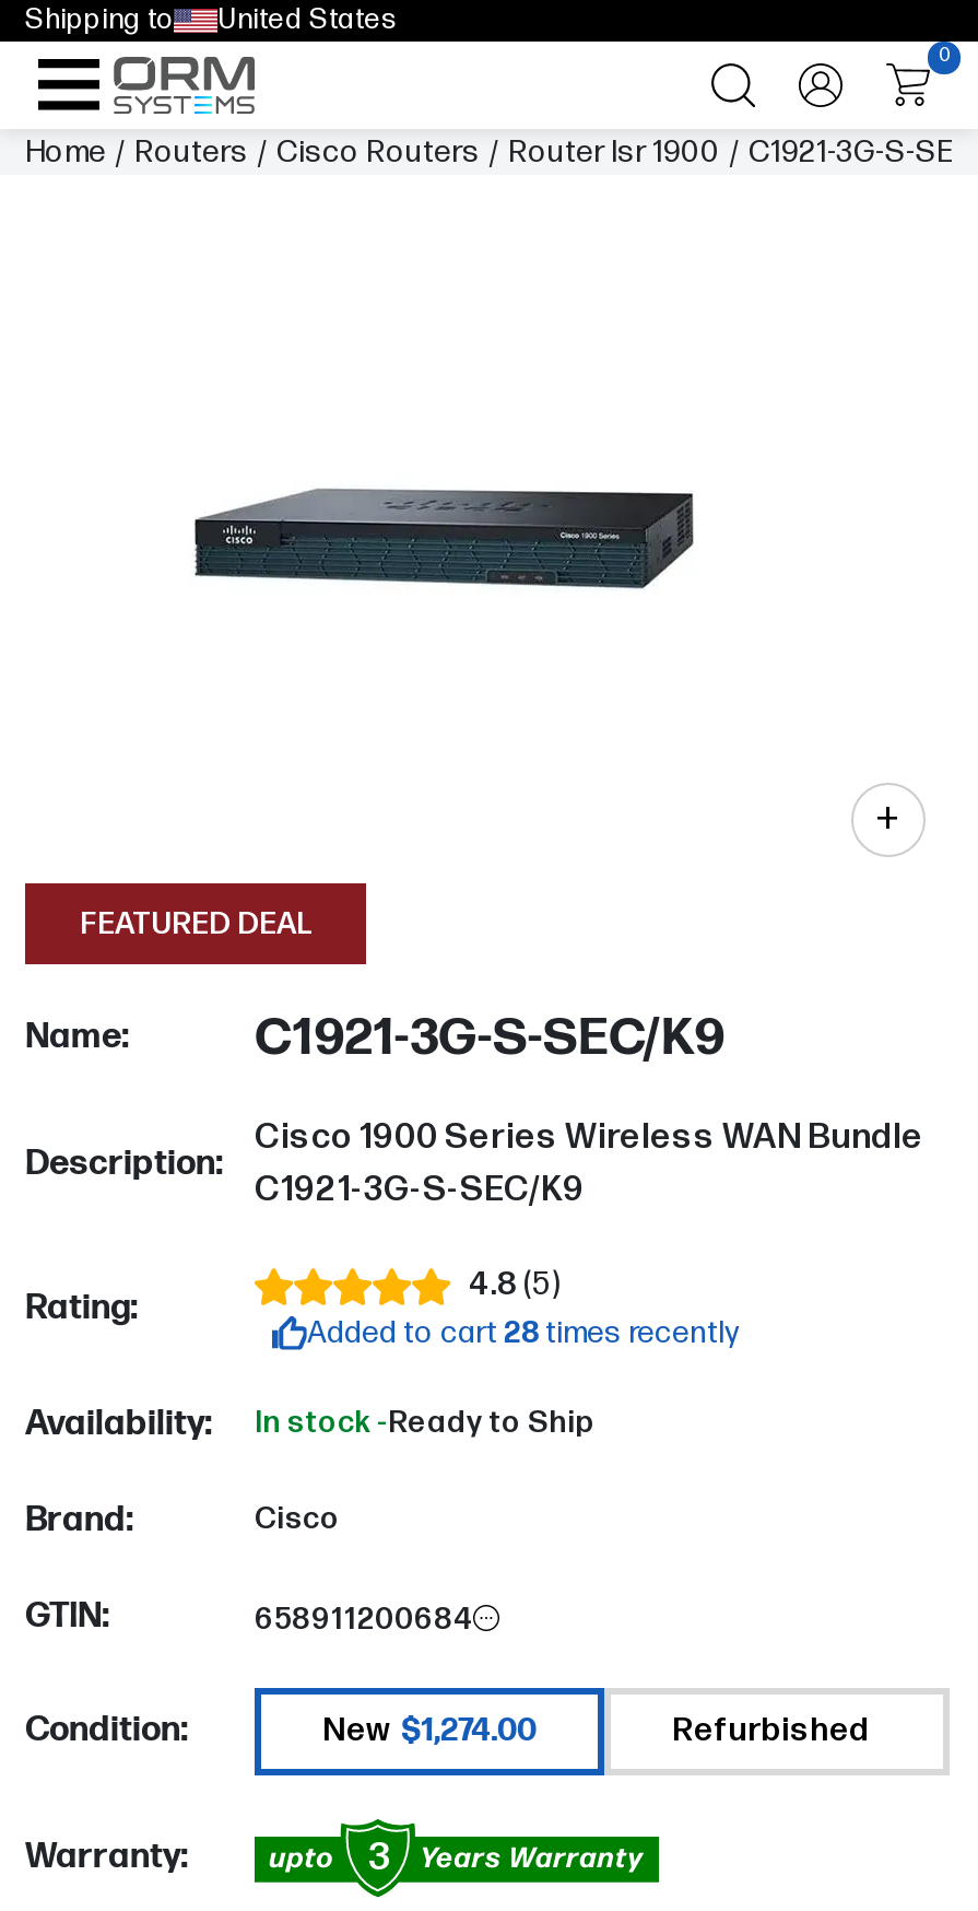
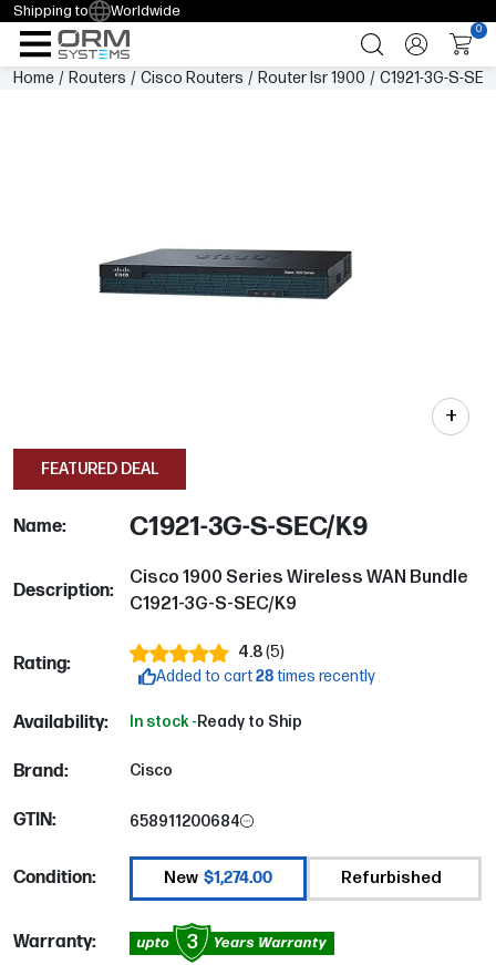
- United States
+ Worldwide
